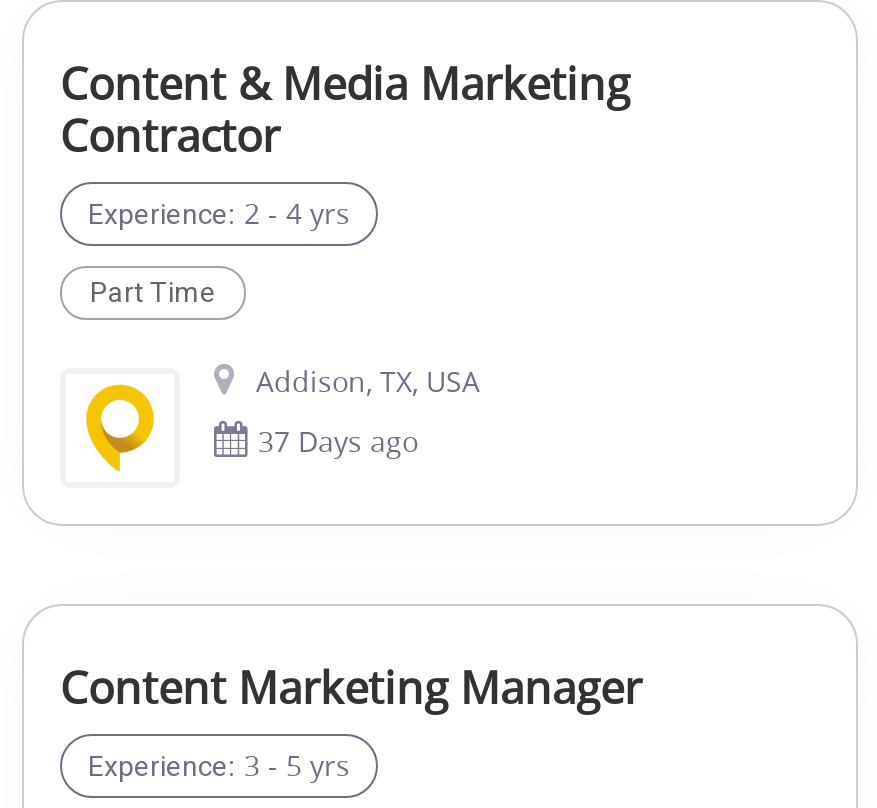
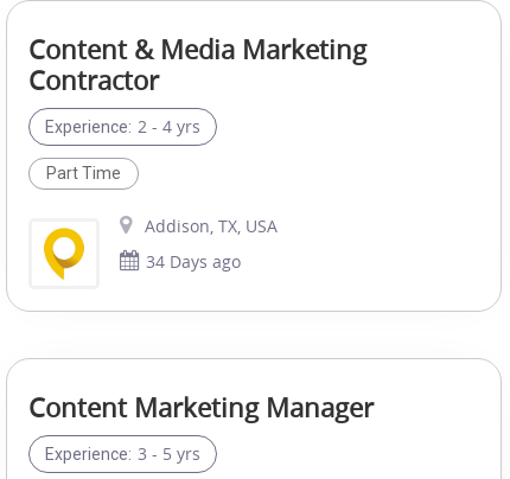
- 37 Days ago
+ 34 Days ago
